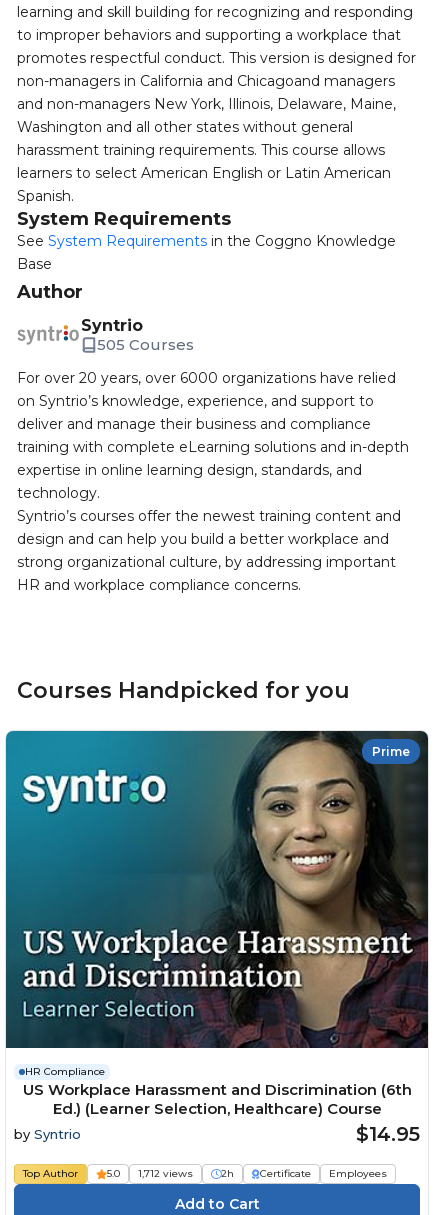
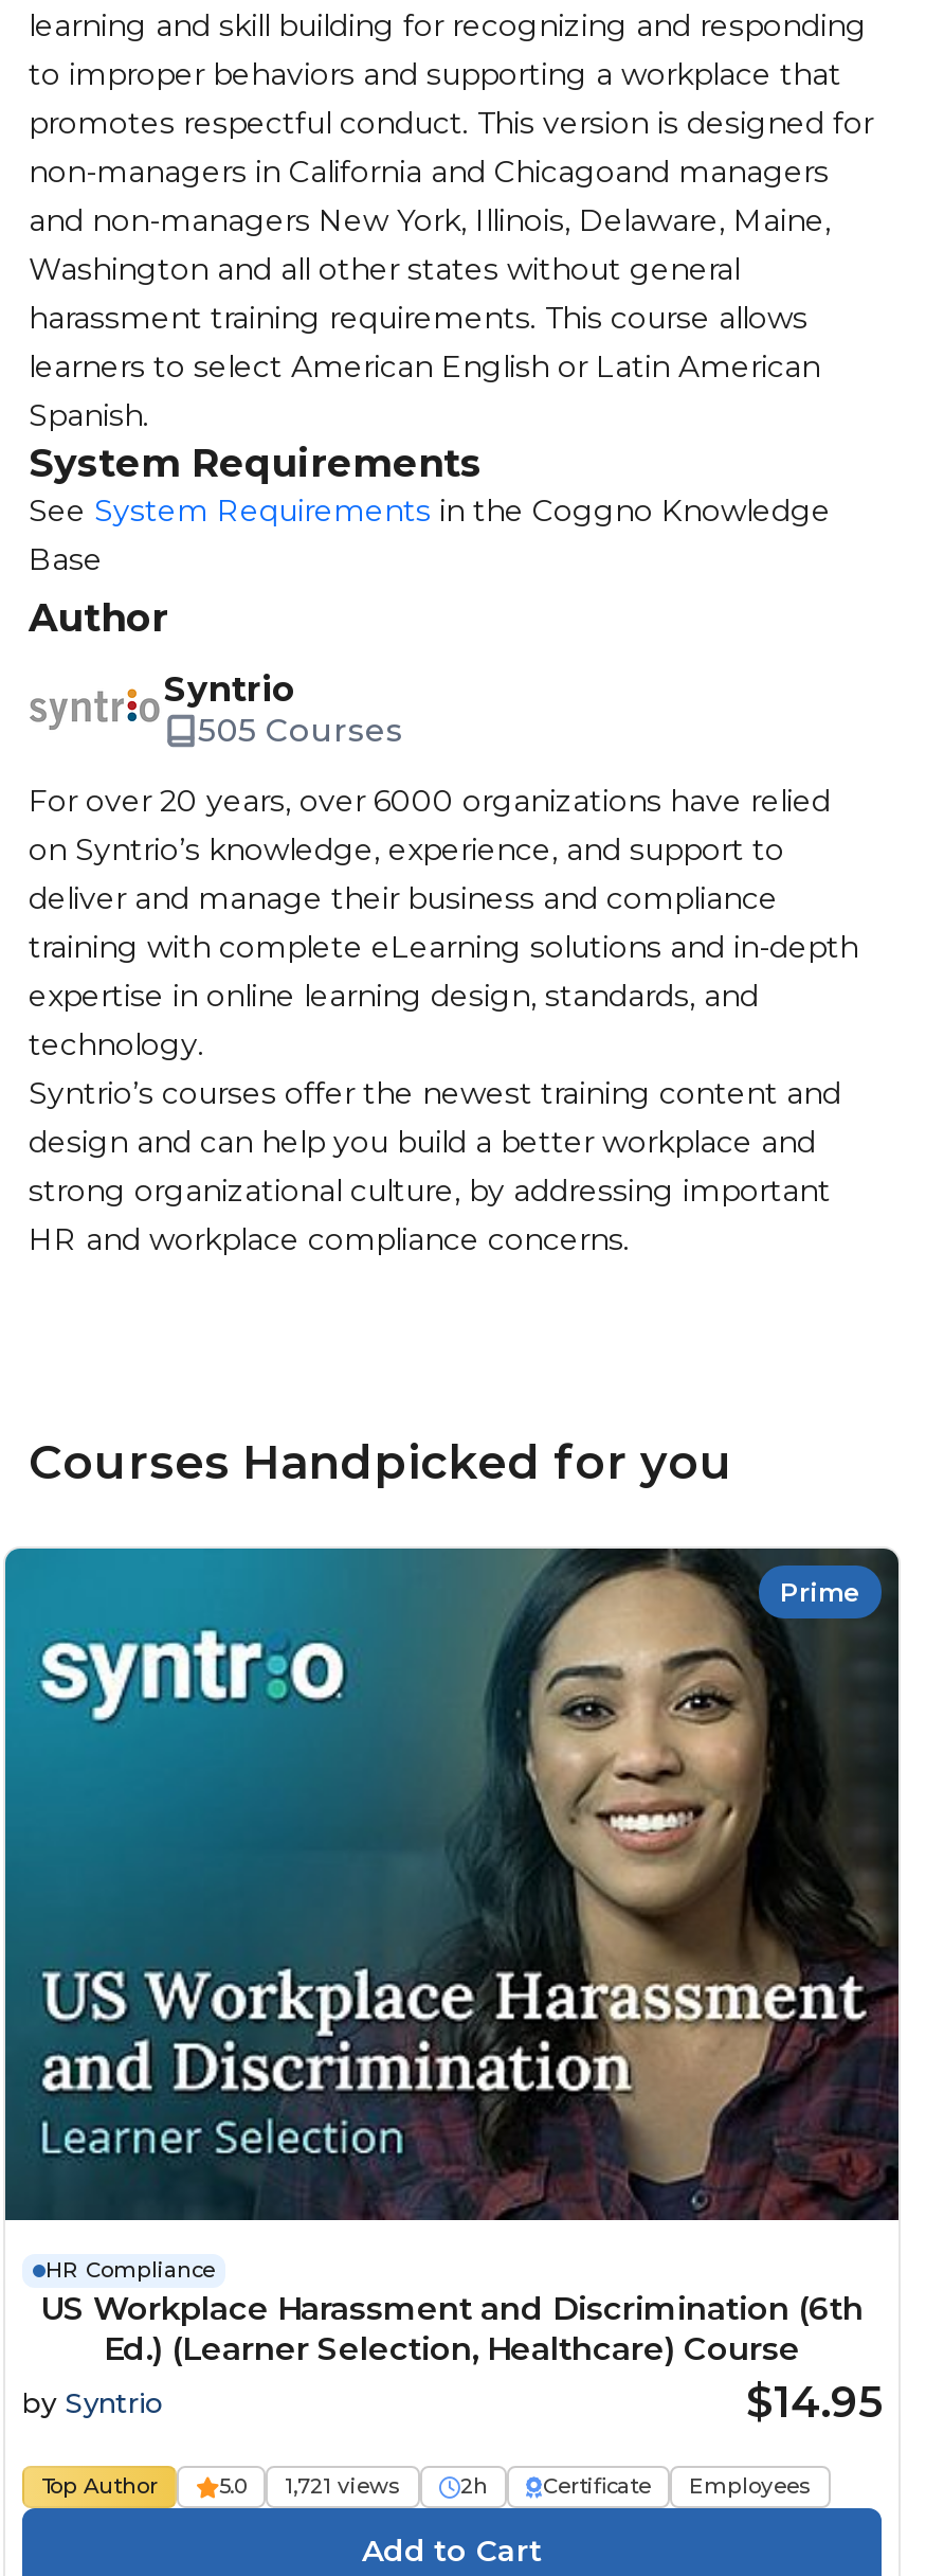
- 5.0 1,712 views
+ 5.0 1,721 views
